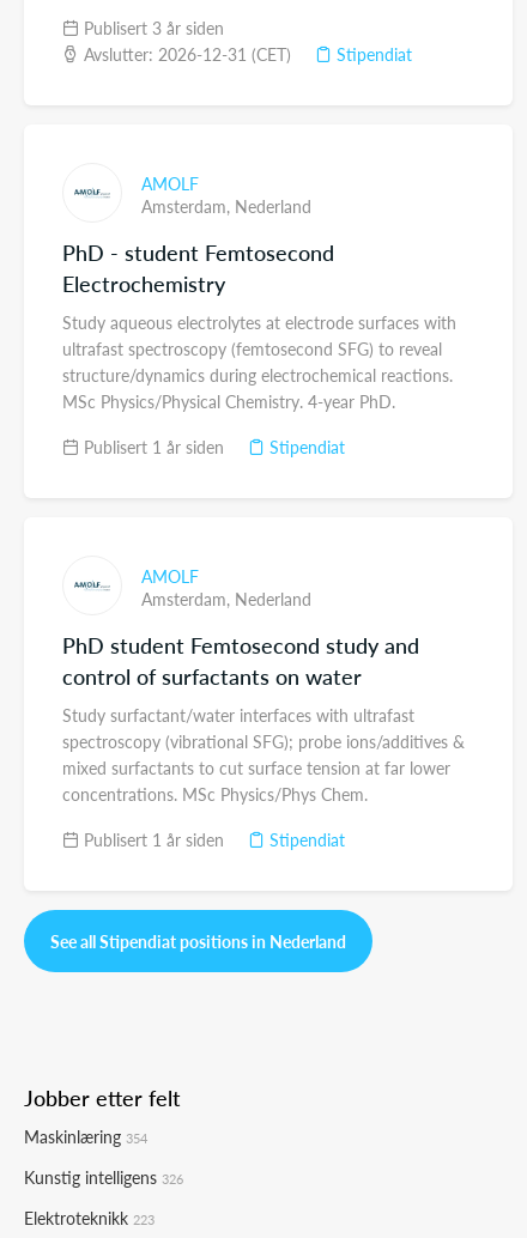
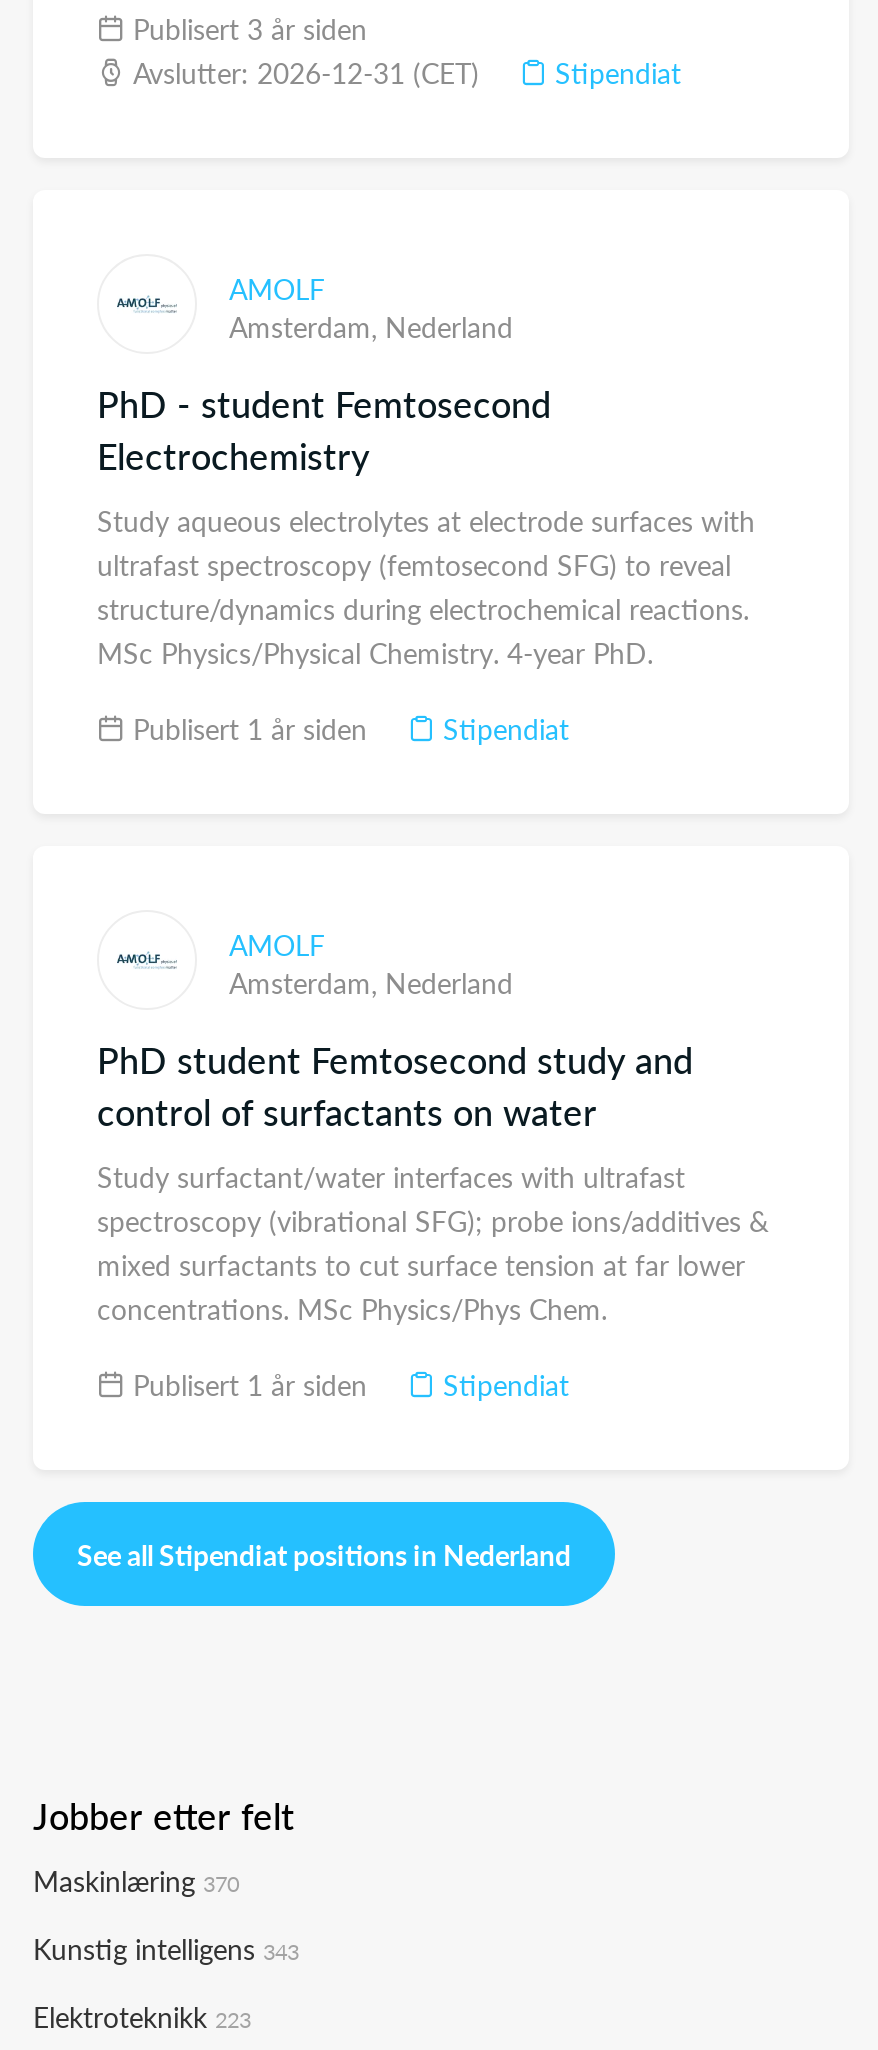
- Maskinlæring 354
+ Maskinlæring 370

- Kunstig intelligens 326
+ Kunstig intelligens 343
